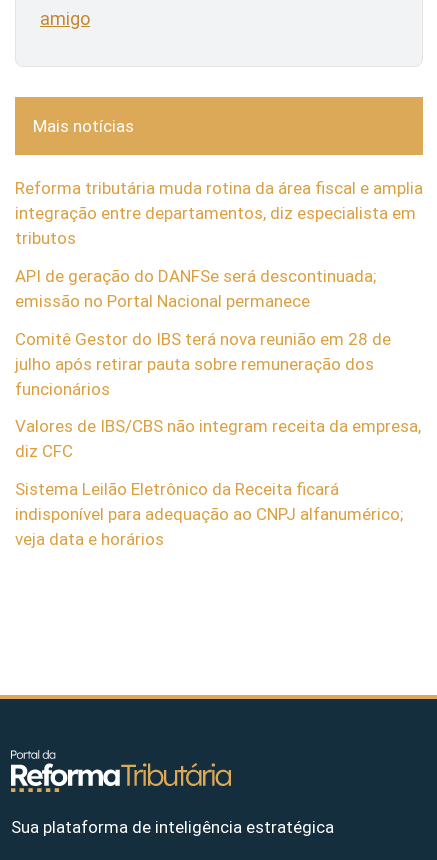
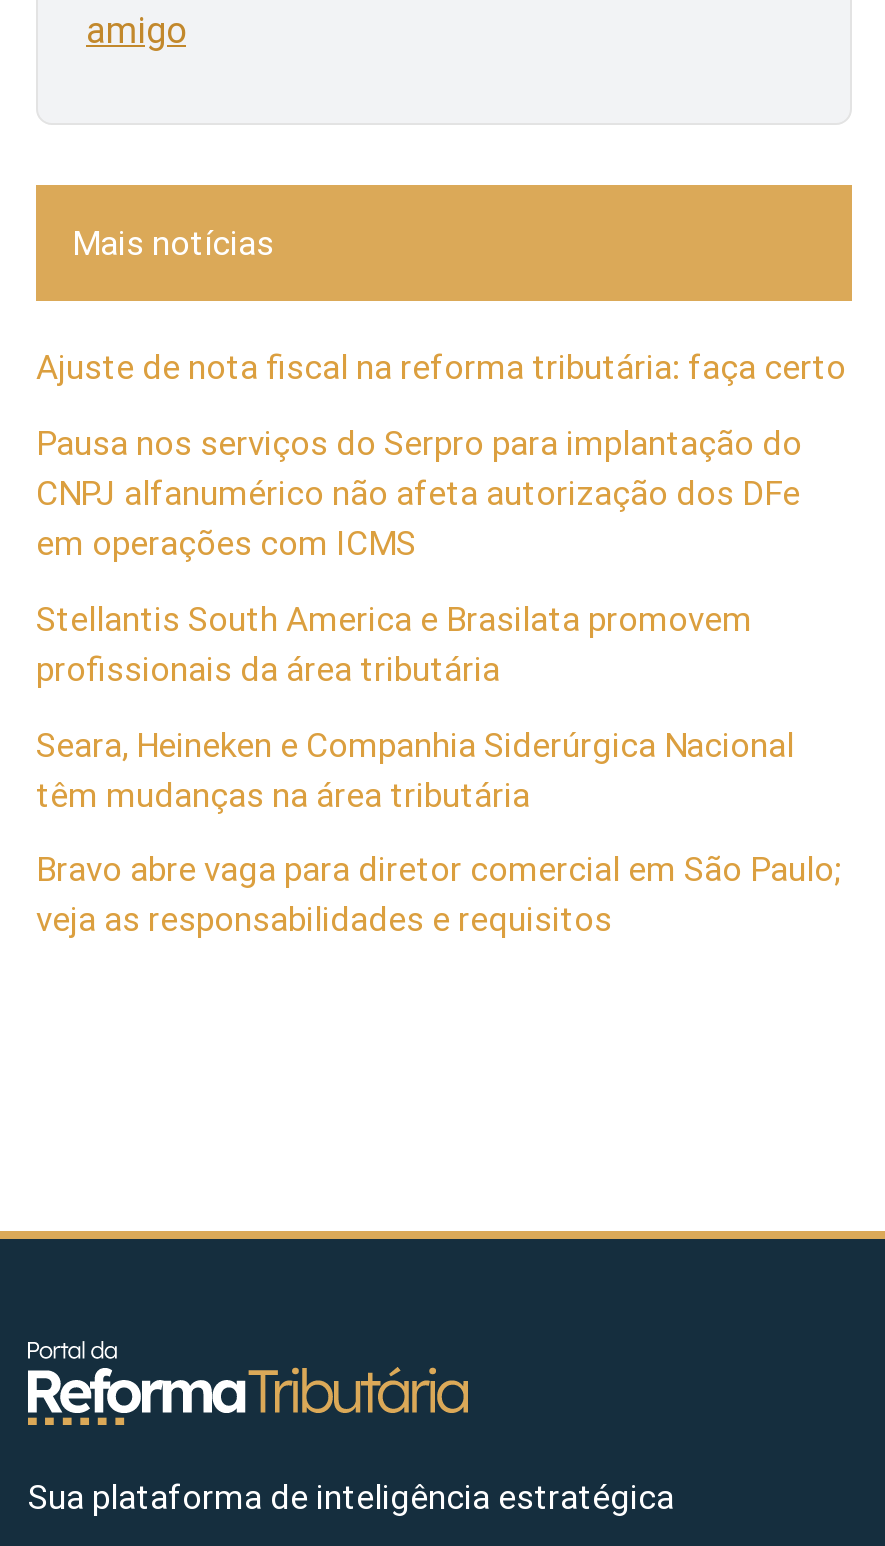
- Reforma tributária muda rotina da área fiscal e amplia
- integração entre departamentos, diz especialista em
- tributos
+ Ajuste de nota fiscal na reforma tributária: faça certo

- API de geração do DANFSe será descontinuada;
- emissão no Portal Nacional permanece
+ Pausa nos serviços do Serpro para implantação do
+ CNPJ alfanumérico não afeta autorização dos DFe
+ em operações com ICMS

- Comitê Gestor do IBS terá nova reunião em 28 de
- julho após retirar pauta sobre remuneração dos
- funcionários
+ Stellantis South America e Brasilata promovem
+ profissionais da área tributária

- Valores de IBS/CBS não integram receita da empresa,
- diz CFC
+ Seara, Heineken e Companhia Siderúrgica Nacional
+ têm mudanças na área tributária

- Sistema Leilão Eletrônico da Receita ficará
- indisponível para adequação ao CNPJ alfanumérico;
- veja data e horários
+ Bravo abre vaga para diretor comercial em São Paulo;
+ veja as responsabilidades e requisitos
